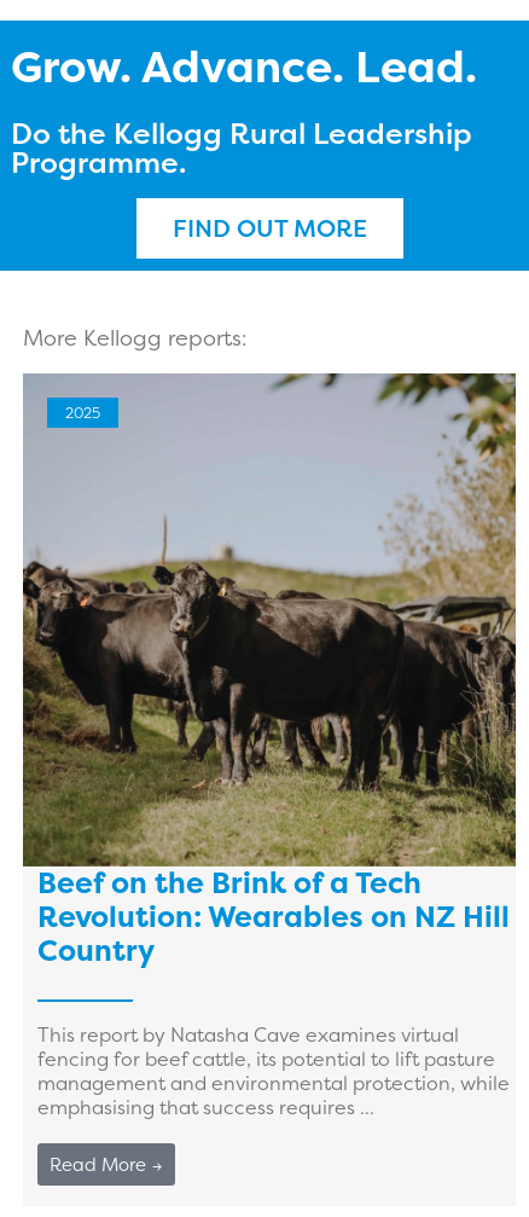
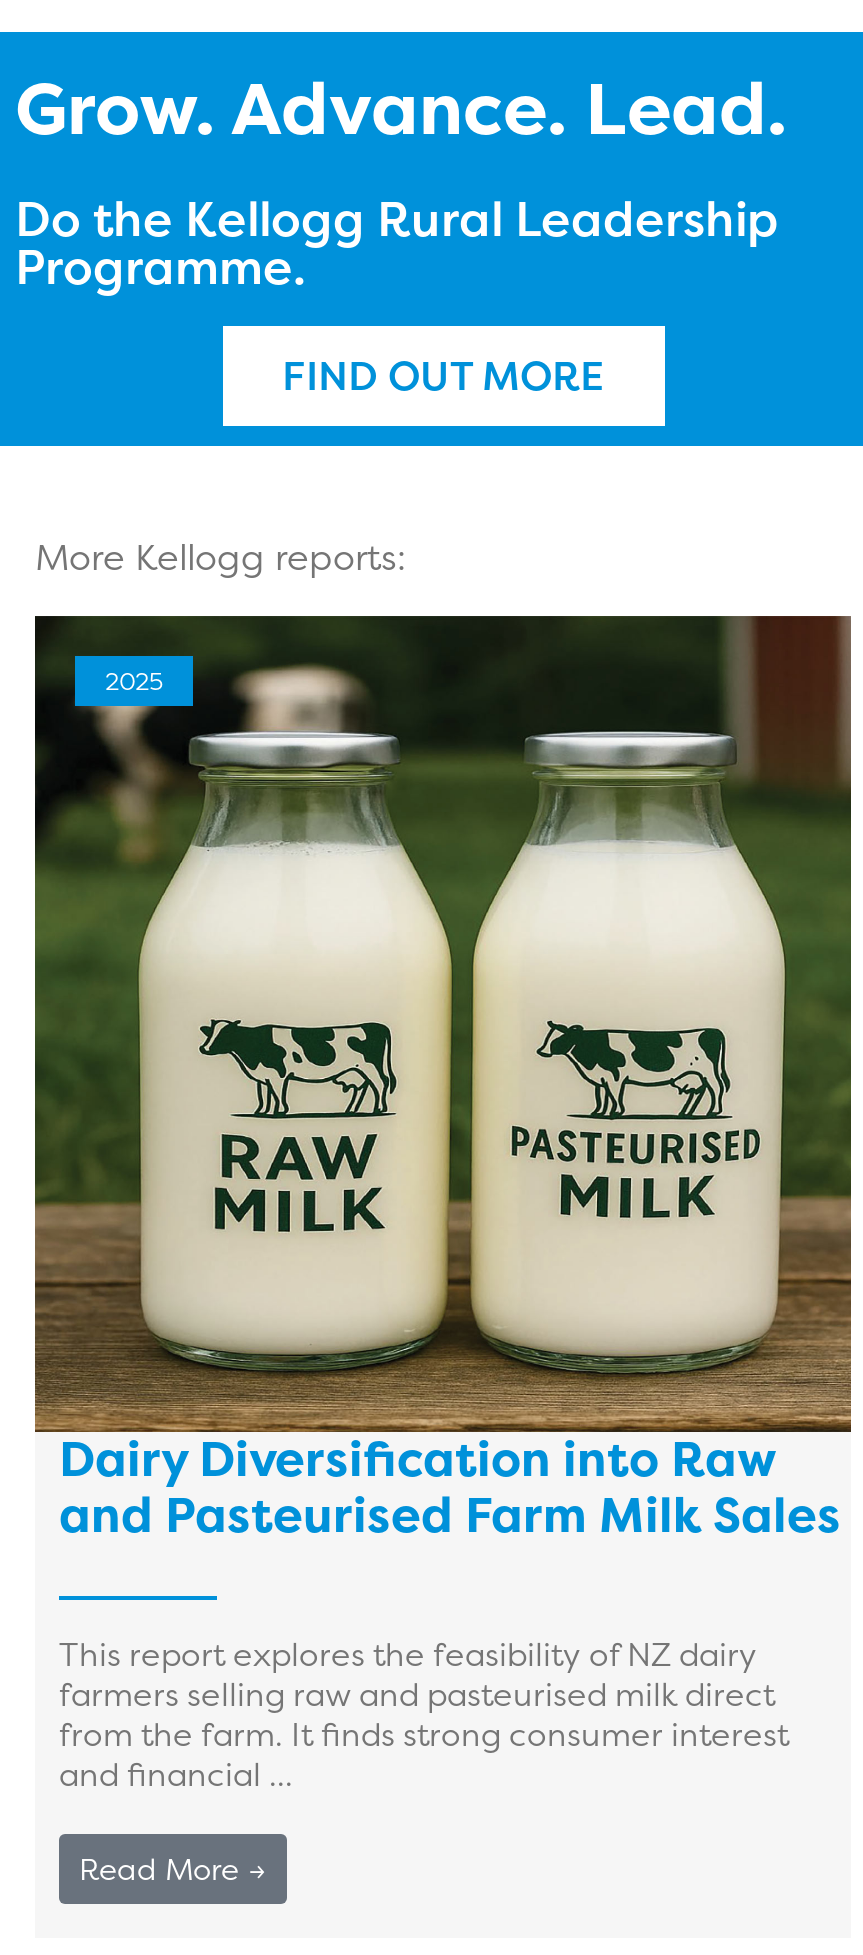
- [image]
- Beef on the Brink of a Tech
- Revolution: Wearables on NZ Hill
- Country
+ [image]
+ Dairy Diversification into Raw
+ and Pasteurised Farm Milk Sales

- This report by Natasha Cave examines virtual
- fencing for beef cattle, its potential to lift pasture
- management and environmental protection, while
- emphasising that success requires ...
+ This report explores the feasibility of NZ dairy
+ farmers selling raw and pasteurised milk direct
+ from the farm. It finds strong consumer interest
+ and financial ...
